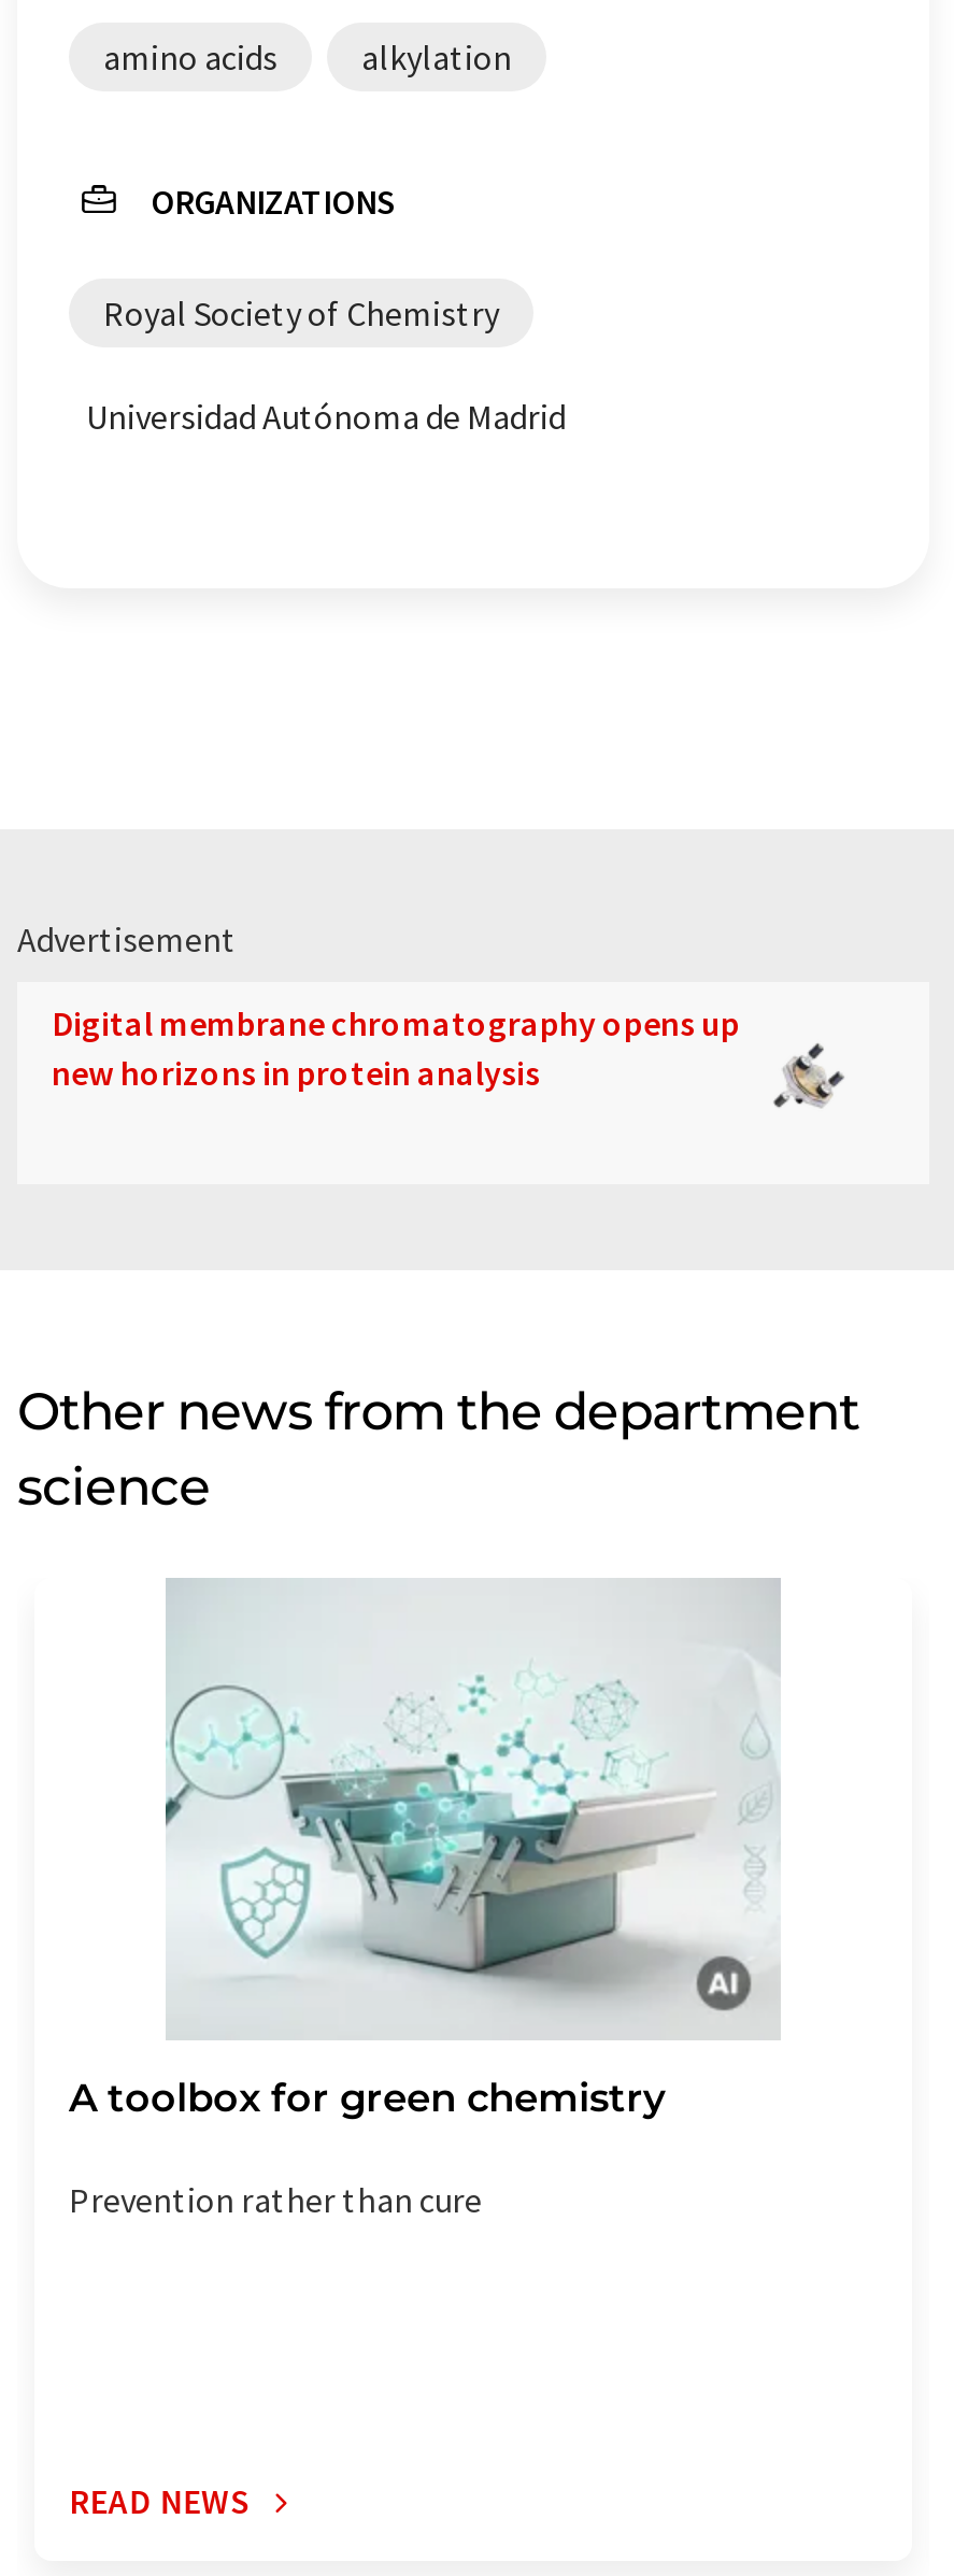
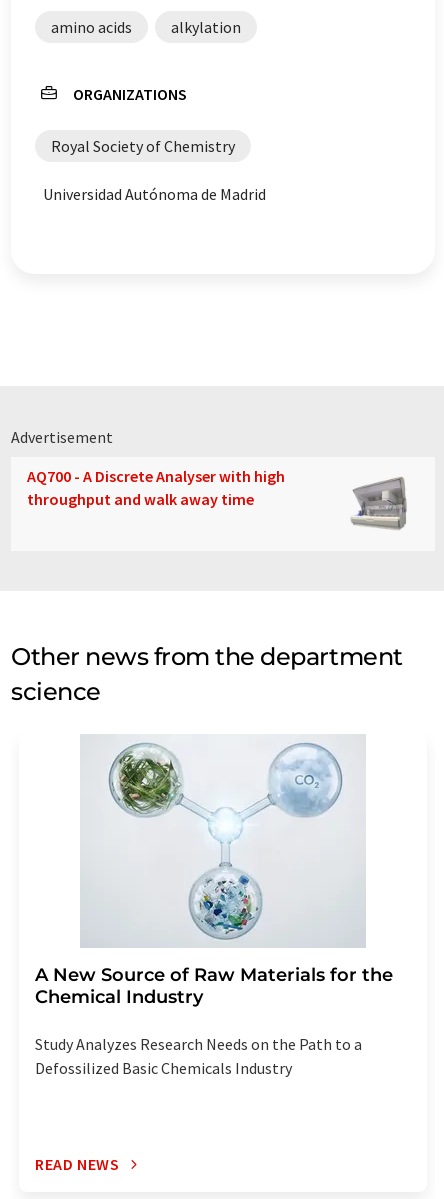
- Digital membrane chromatography opens up
- new horizons in protein analysis
+ AQ700 - A Discrete Analyser with high
+ throughput and walk away time

- [image]
+ [image]

- [image]
- A toolbox for green chemistry
+ [image]
+ A New Source of Raw Materials for the
+ Chemical Industry

- Prevention rather than cure
+ Study Analyzes Research Needs on the Path to a
+ Defossilized Basic Chemicals Industry
